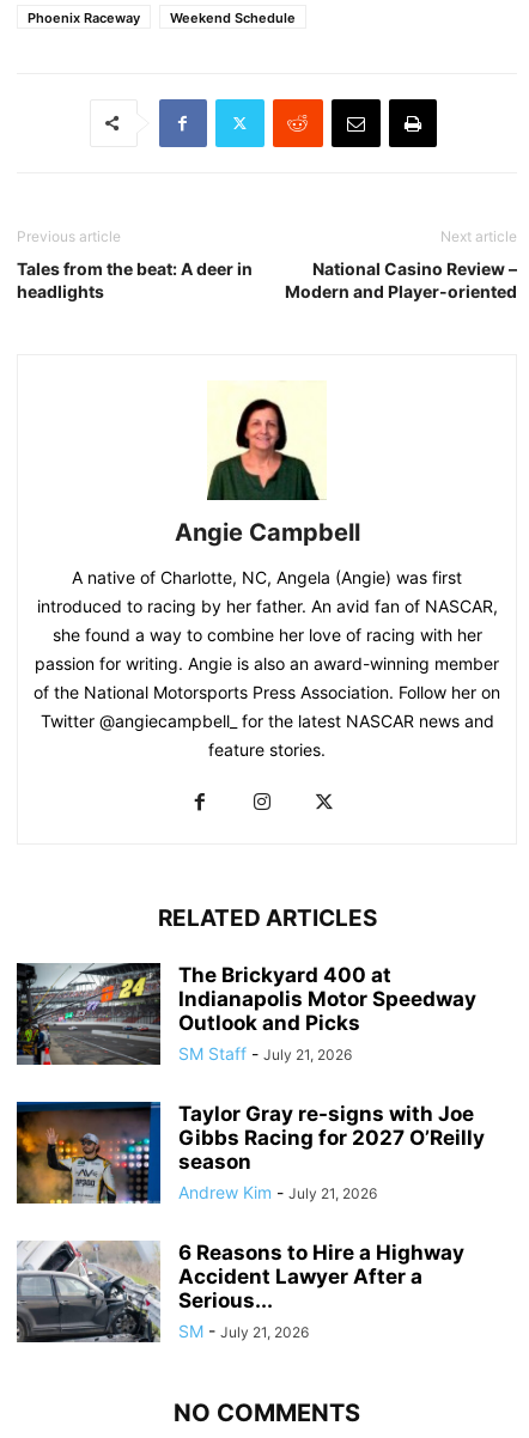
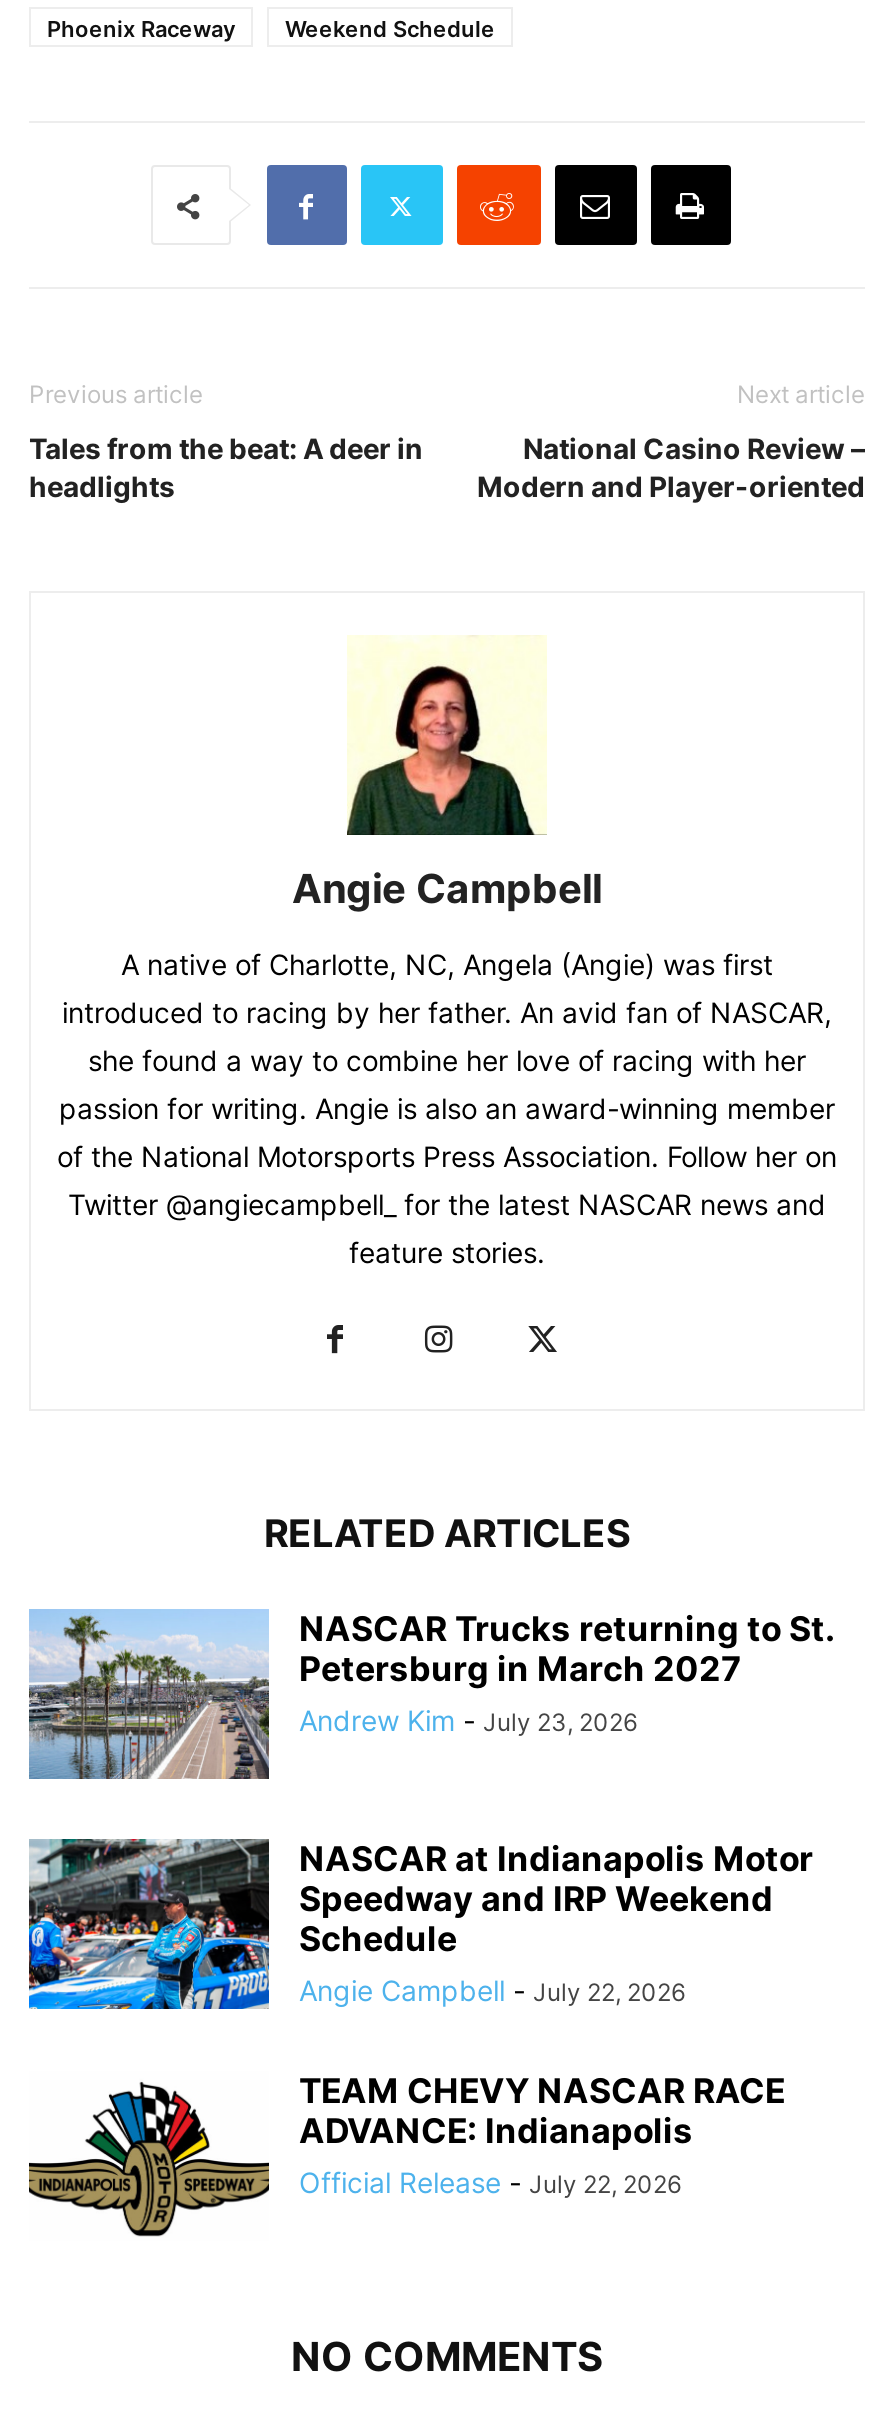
- [image]
- The Brickyard 400 at
- Indianapolis Motor Speedway
- Outlook and Picks
- SM Staff - July 21, 2026
+ [image]
+ NASCAR Trucks returning to St.
+ Petersburg in March 2027
+ Andrew Kim - July 23, 2026

- [image]
- Taylor Gray re-signs with Joe
- Gibbs Racing for 2027 O’Reilly
- season
- Andrew Kim - July 21, 2026
+ [image]
+ NASCAR at Indianapolis Motor
+ Speedway and IRP Weekend
+ Schedule
+ Angie Campbell - July 22, 2026

- [image]
- 6 Reasons to Hire a Highway
- Accident Lawyer After a
- Serious...
- SM - July 21, 2026
+ [image]
+ TEAM CHEVY NASCAR RACE
+ ADVANCE: Indianapolis
+ Official Release - July 22, 2026
